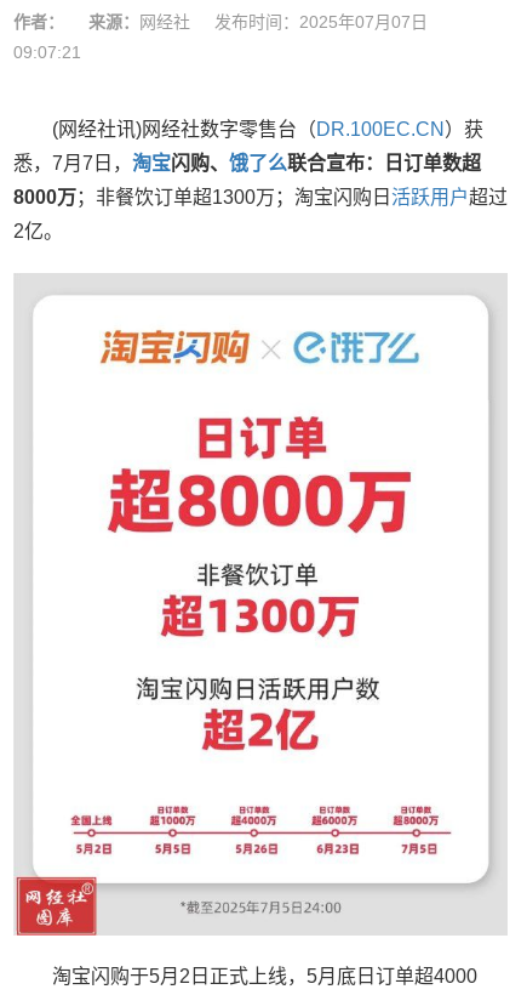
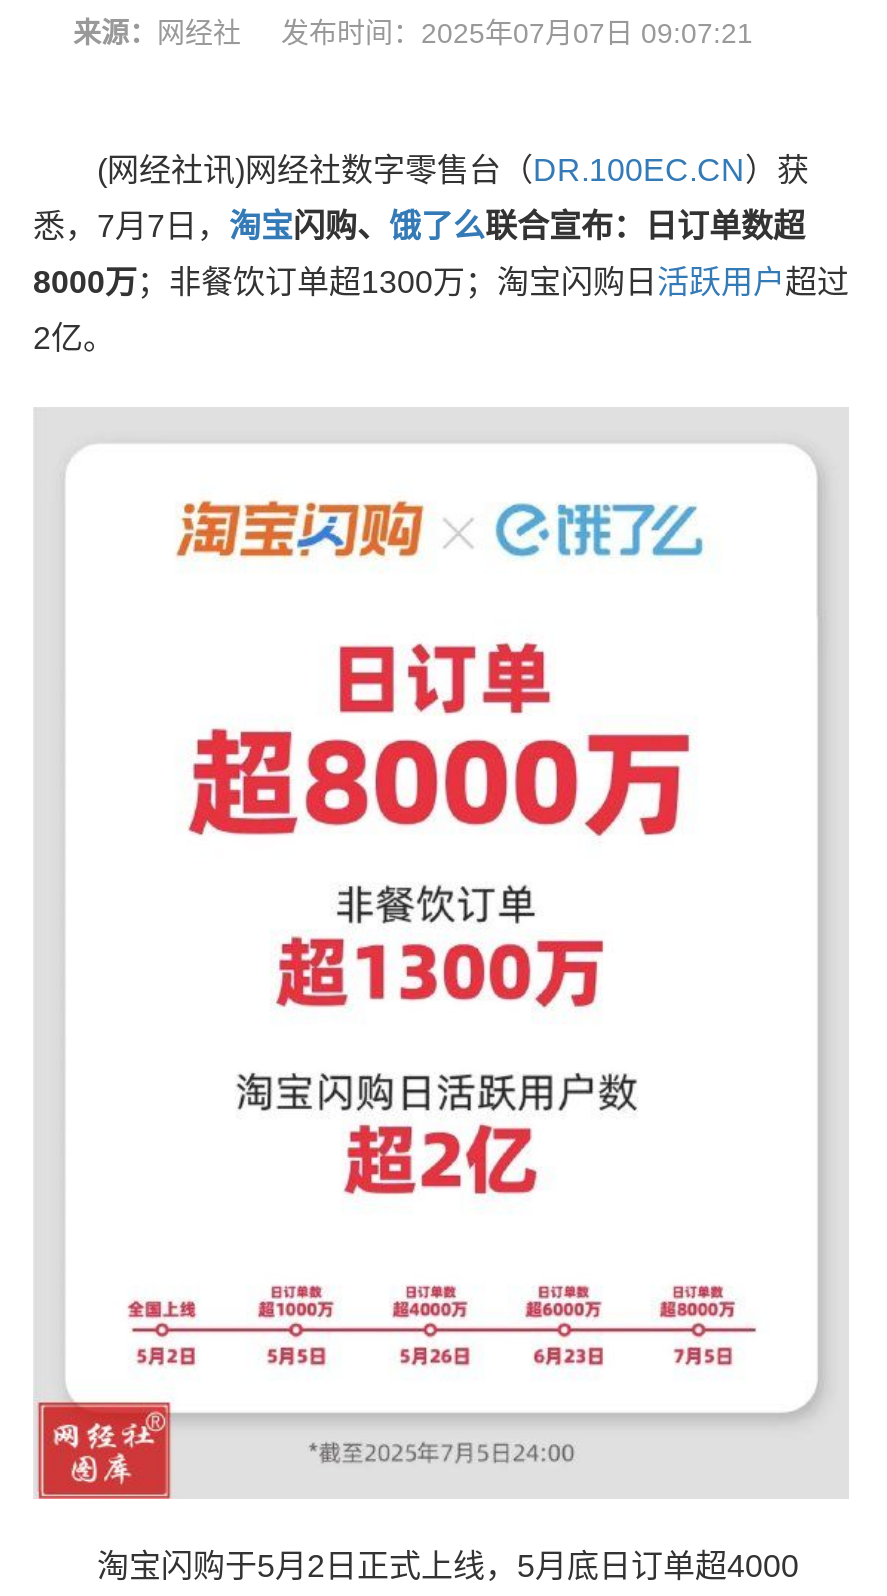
- 作者：
